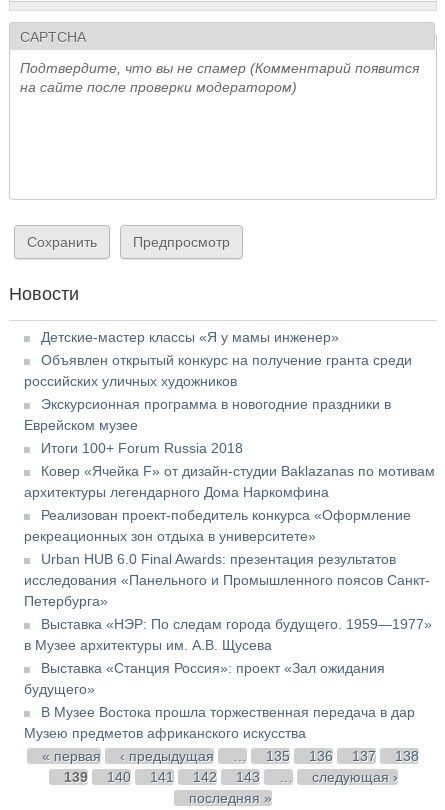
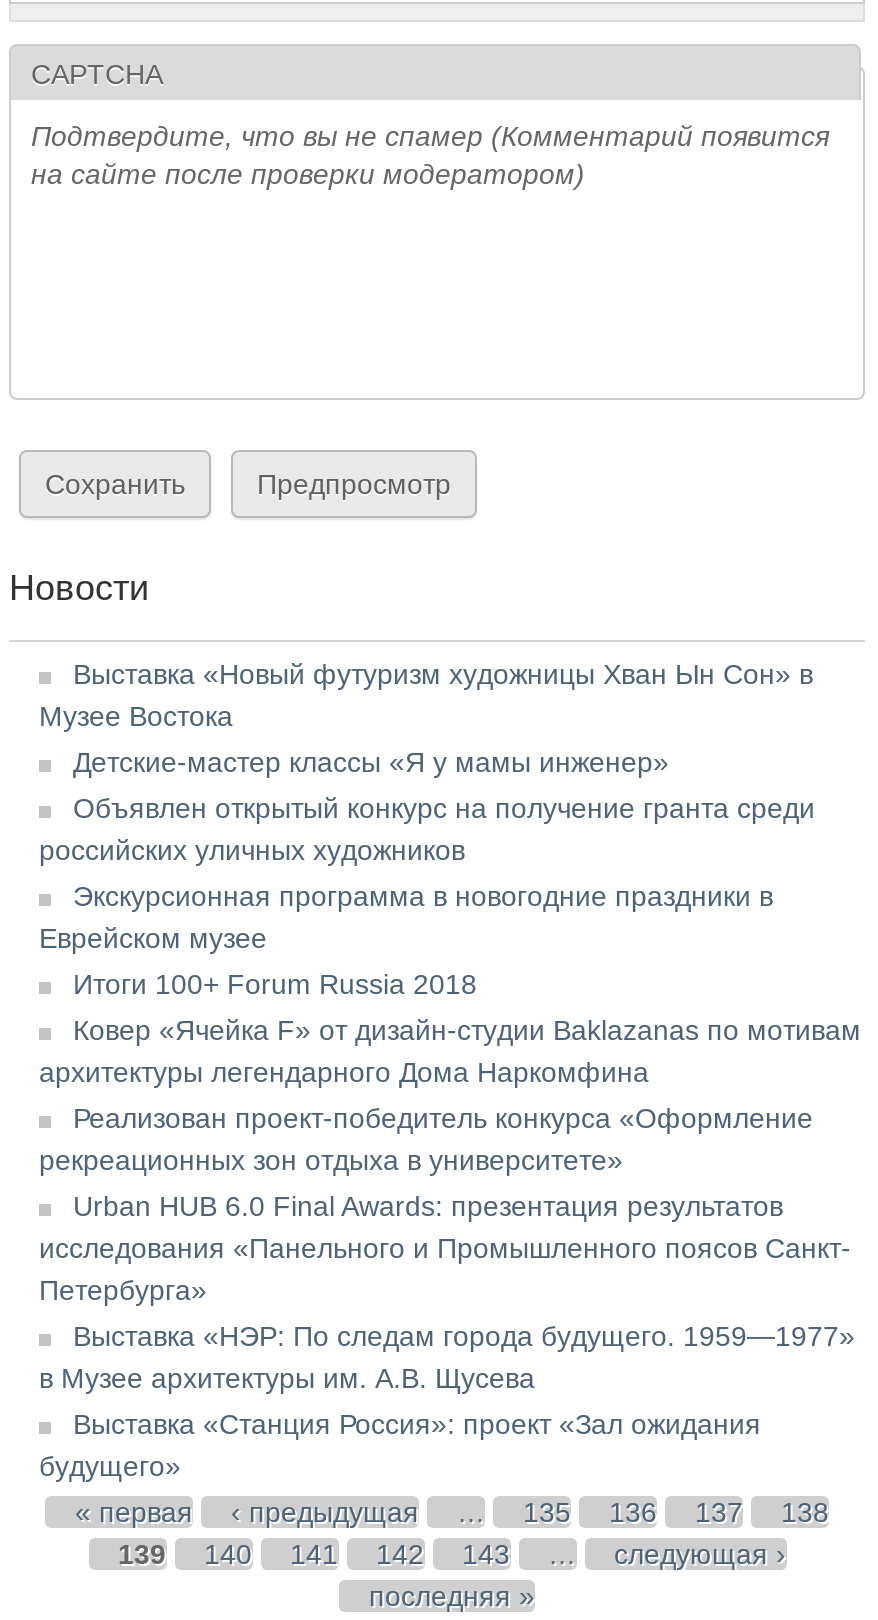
+ Выставка «Новый футуризм художницы Хван Ын Сон» в
+ Музее Востока

moved down: Детские-мастер классы «Я у мамы инженер» | Объявлен открытый конкурс на получение гранта среди | российских уличных художников | ... | Выставка «Станция Россия»: проект «Зал ожидания | будущего»

- В Музее Востока прошла торжественная передача в дар
- Музею предметов африканского искусства
